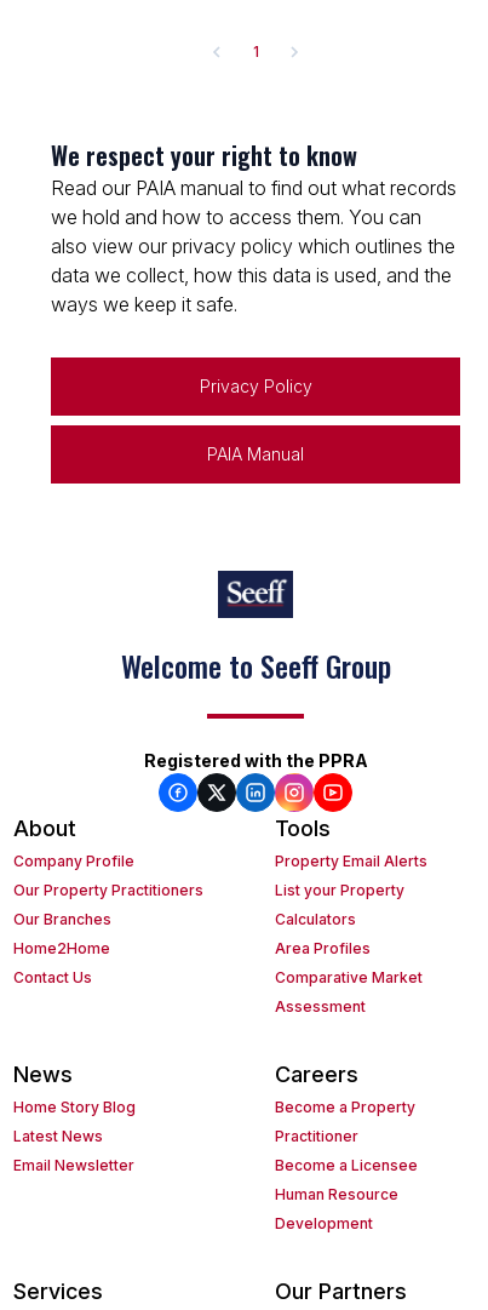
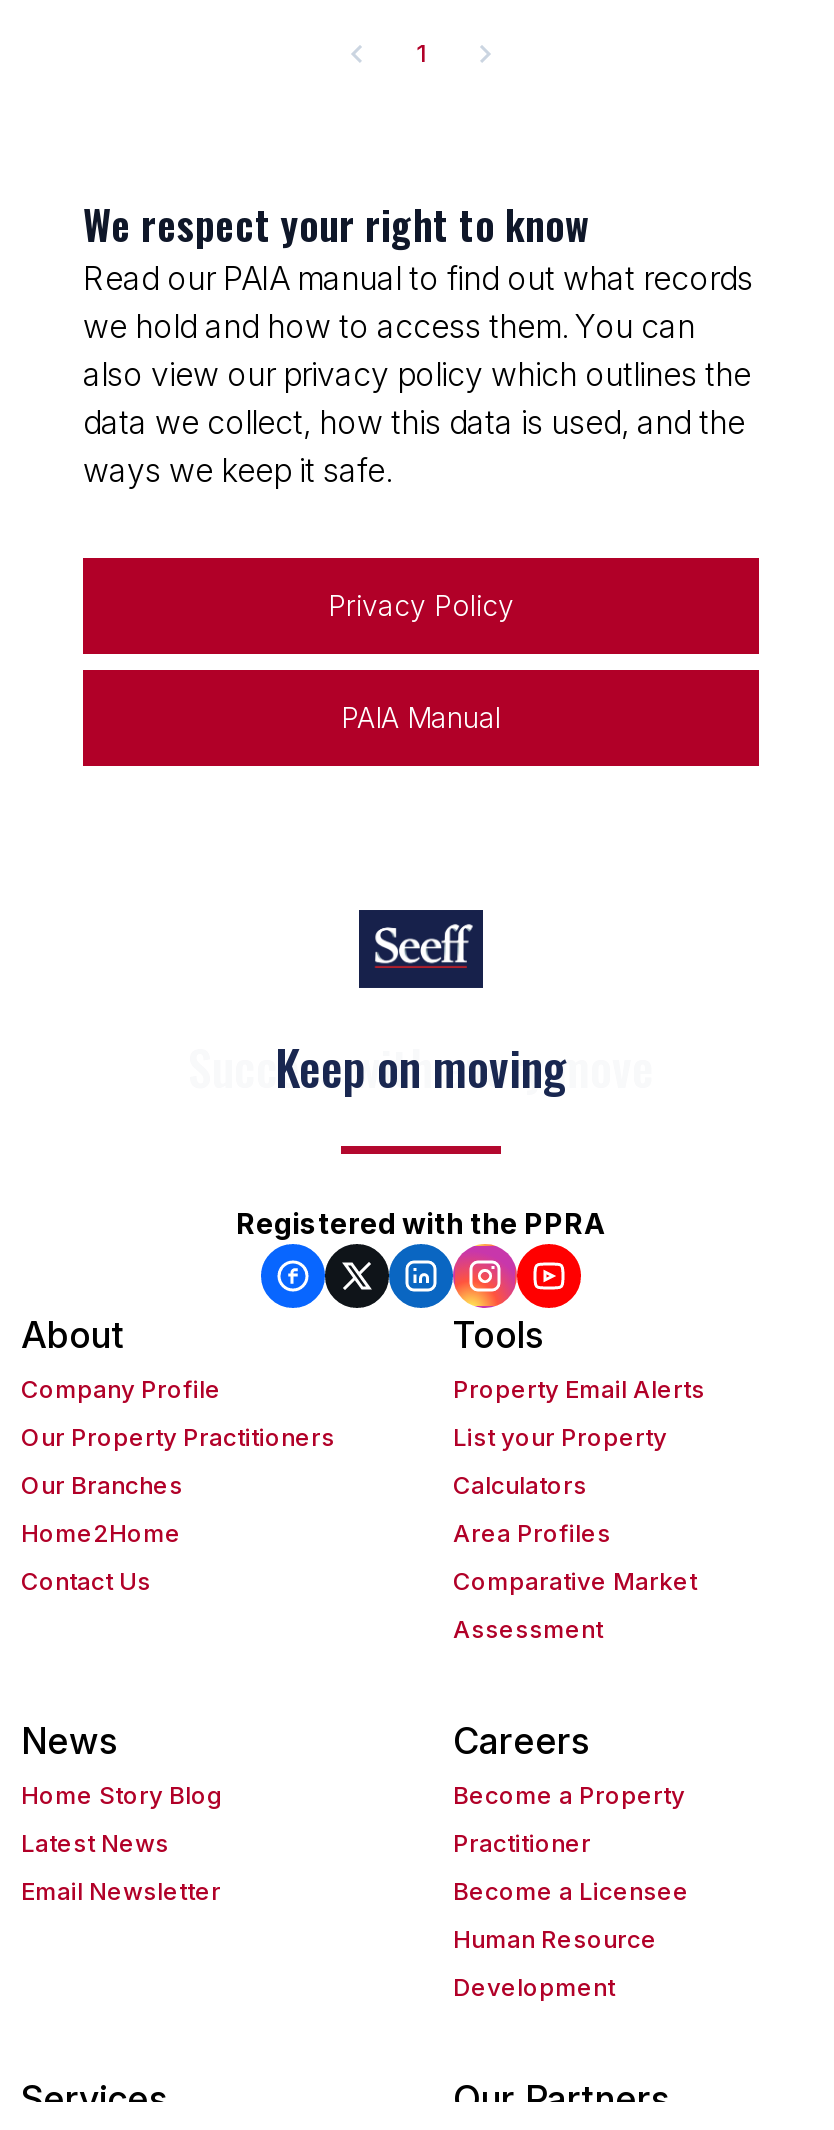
- Welcome to Seeff Group
+ Keep on moving
